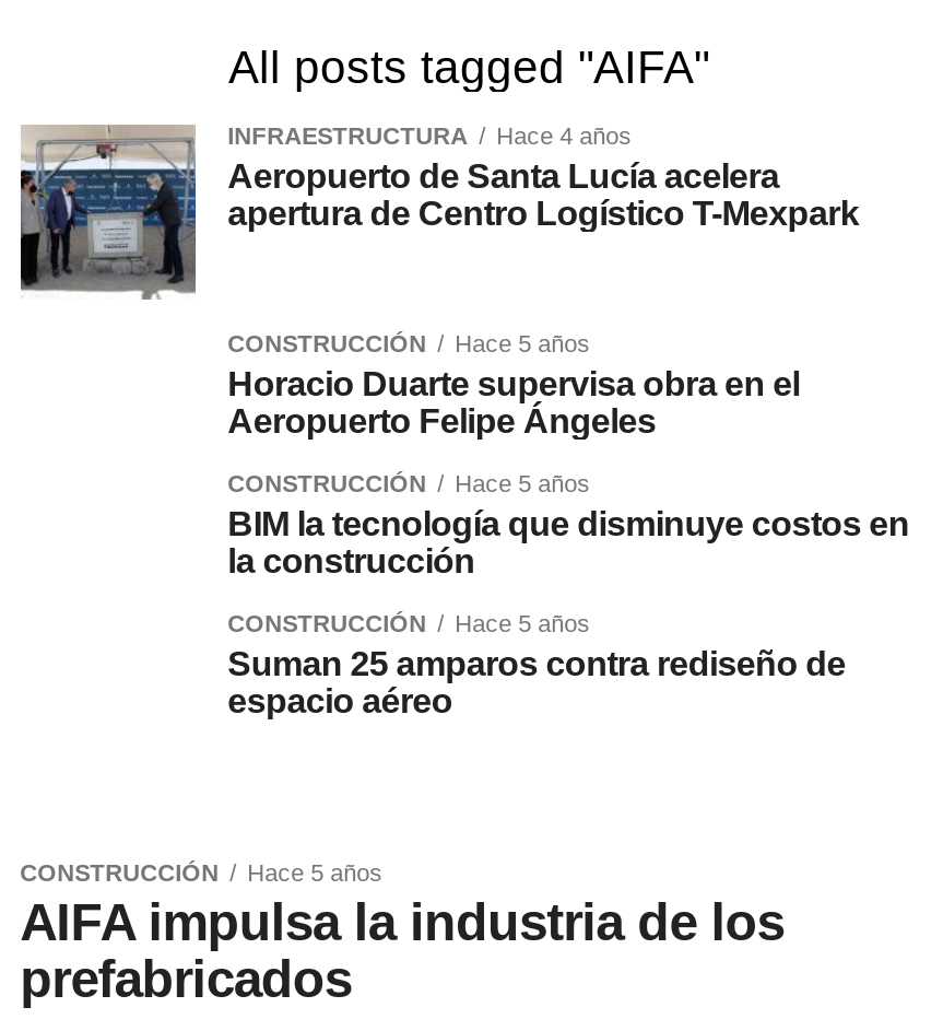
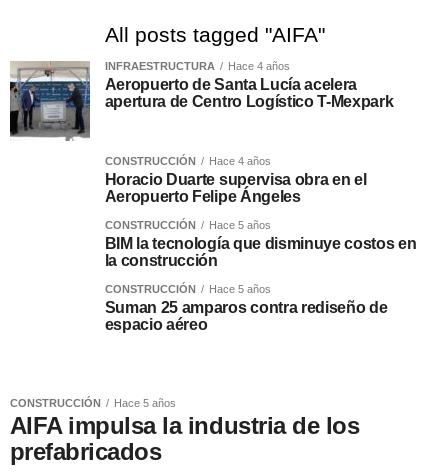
- CONSTRUCCIÓN Hace 5 años
+ CONSTRUCCIÓN Hace 4 años
